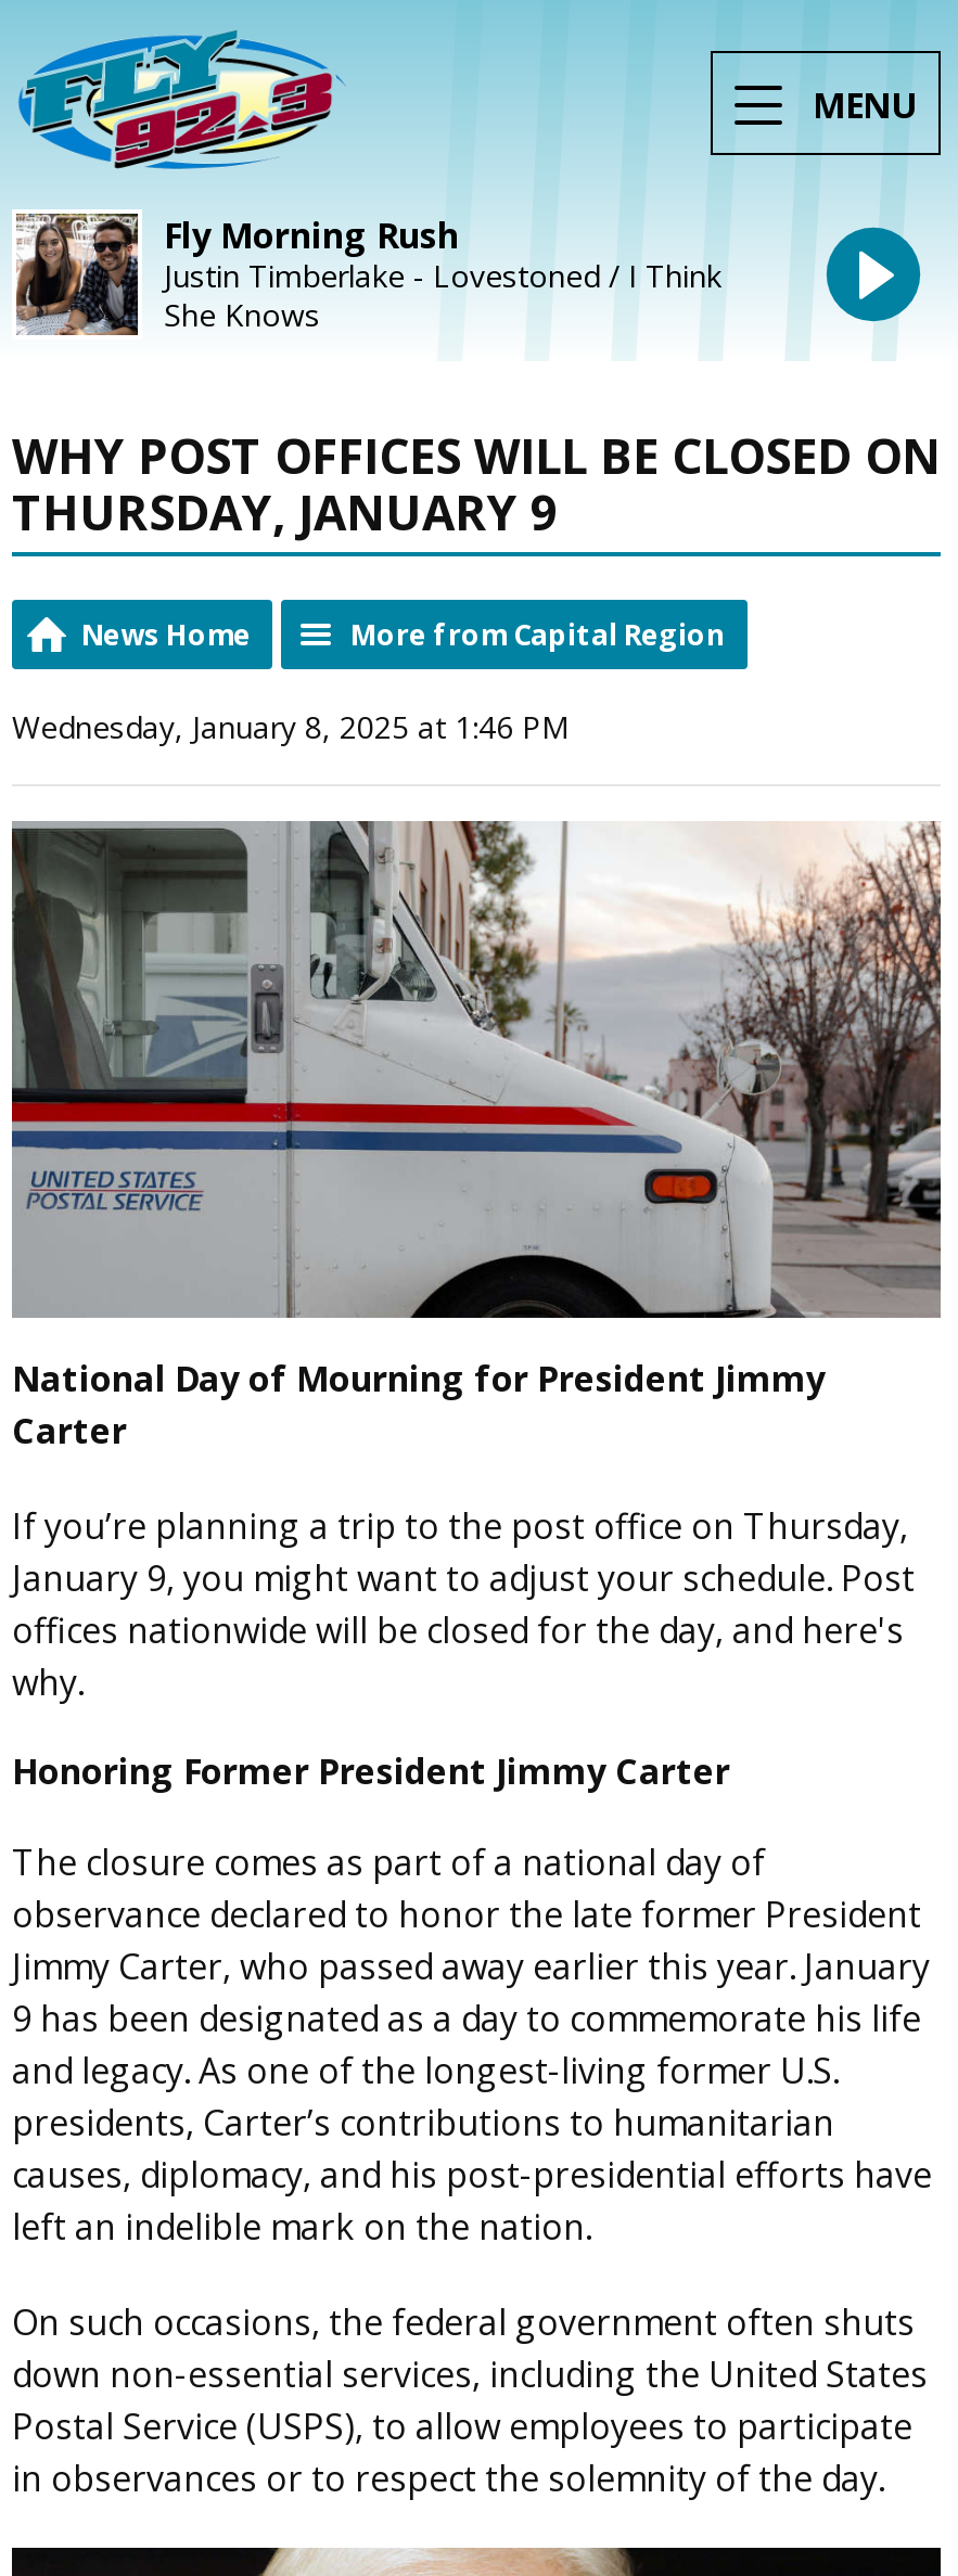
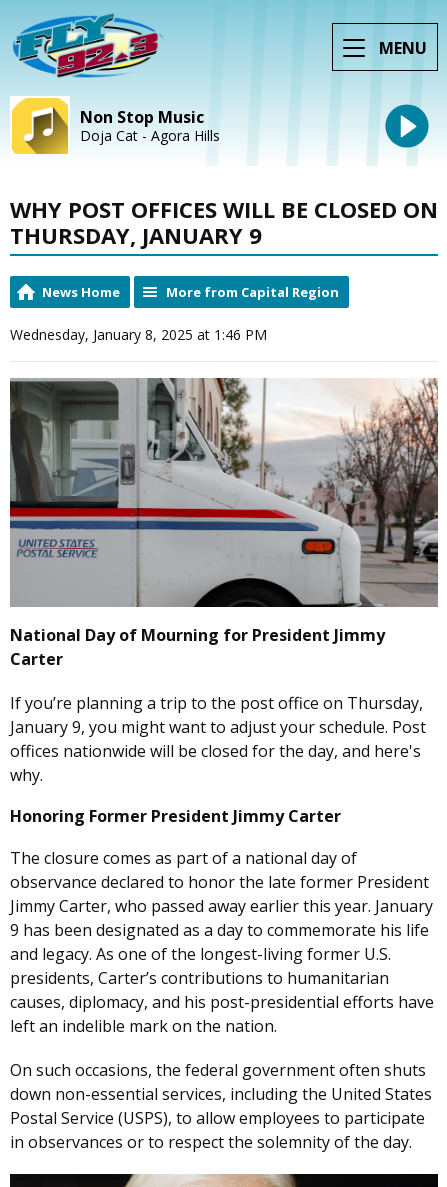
- [image]
- Fly Morning Rush
- Justin Timberlake - Lovestoned / I Think
- She Knows
+ [image]
+ Non Stop Music
+ Doja Cat - Agora Hills
